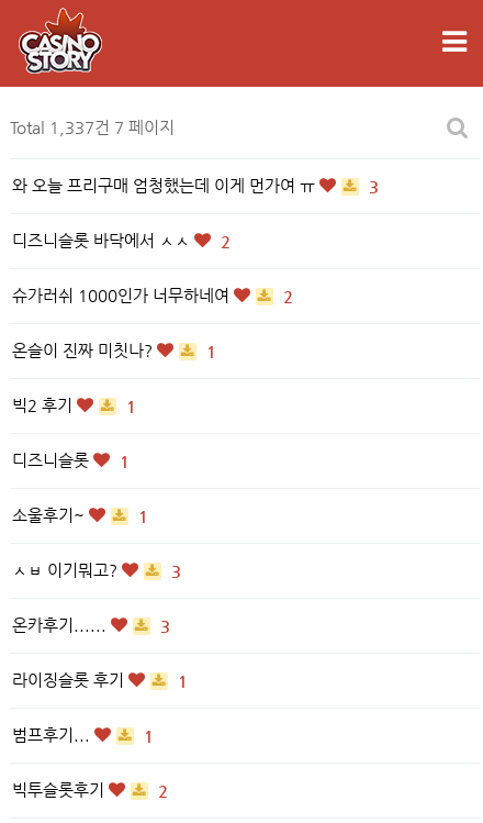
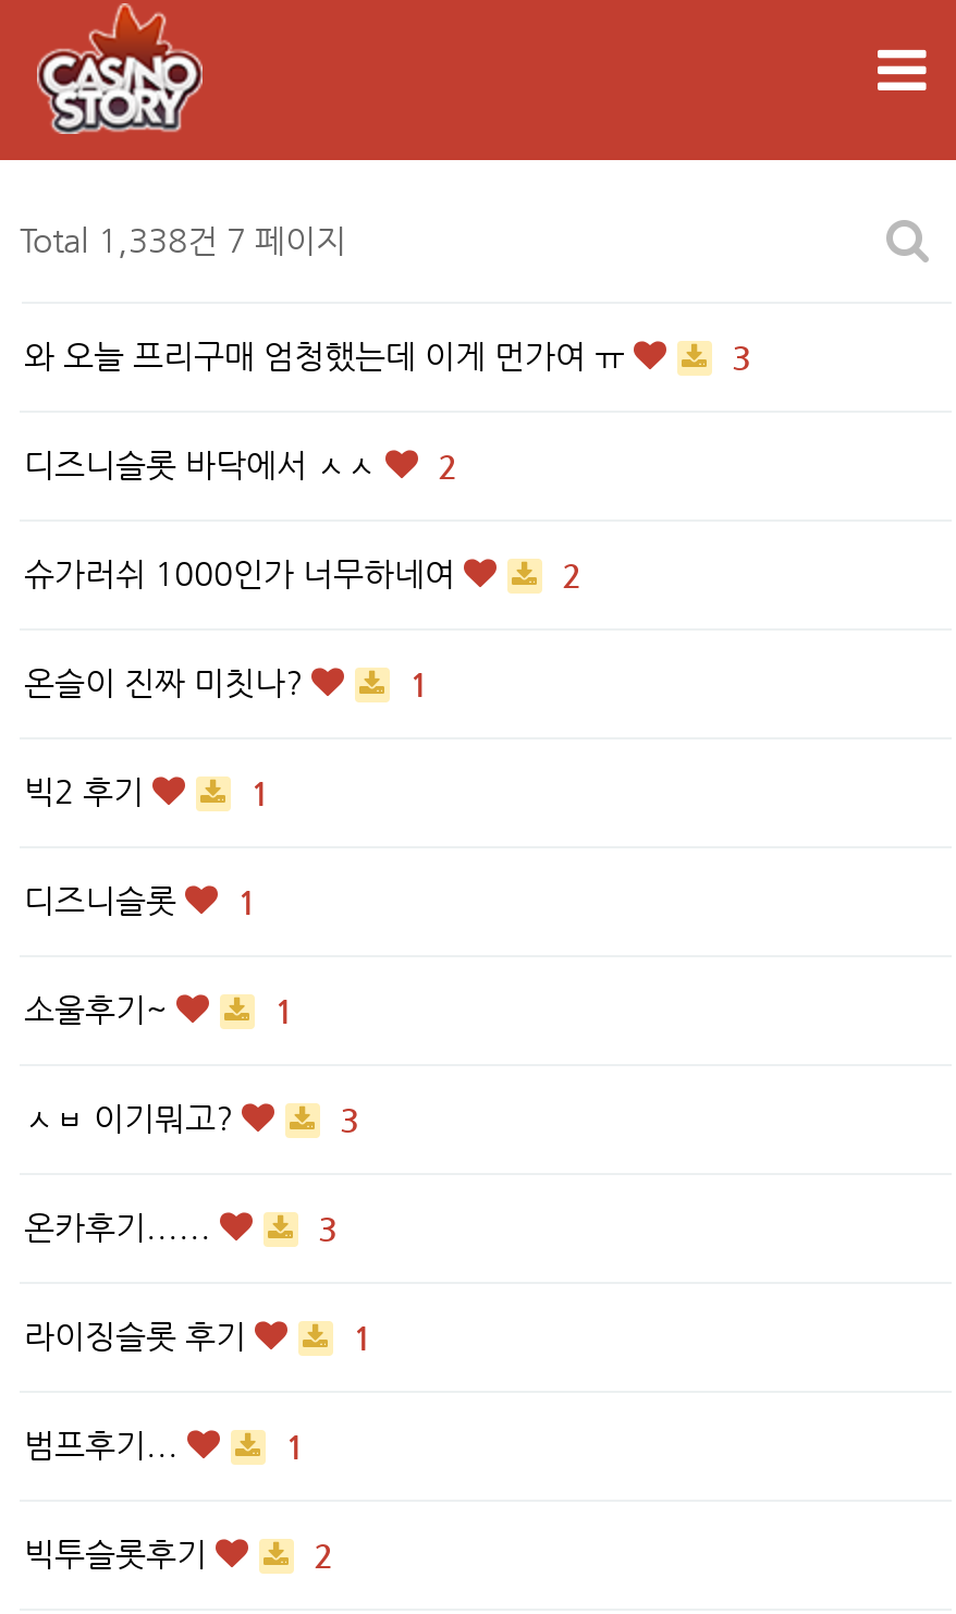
- Total 1,337건 7 페이지
+ Total 1,338건 7 페이지
